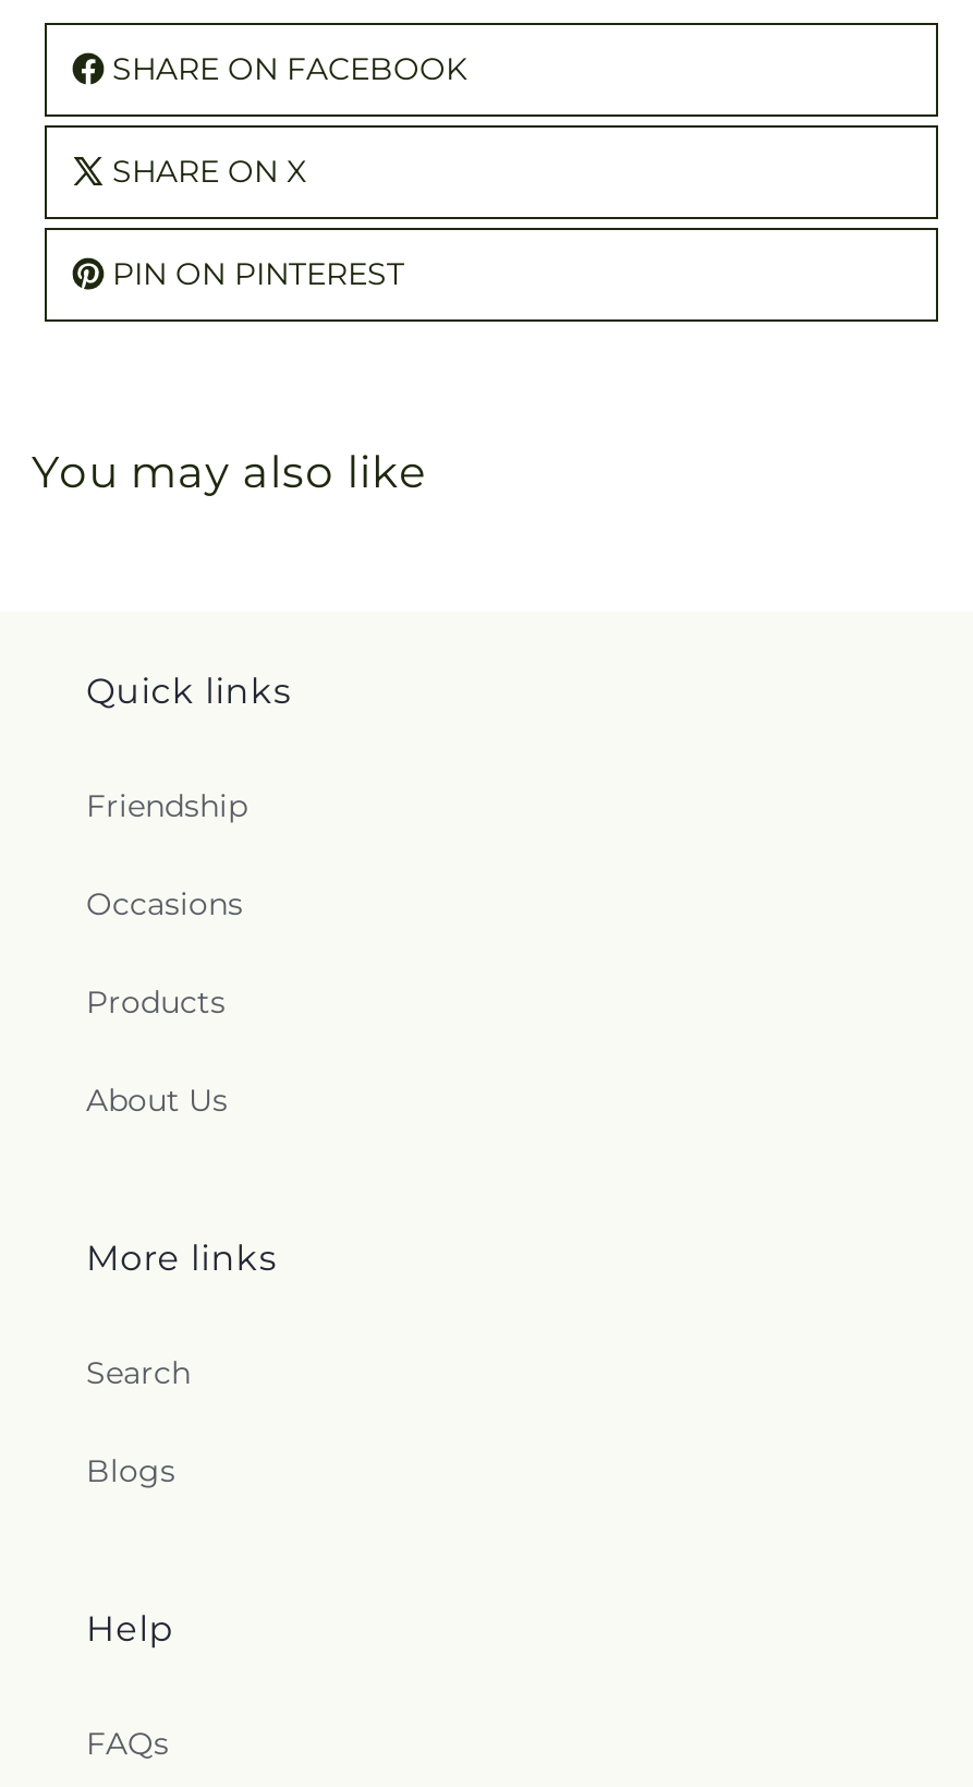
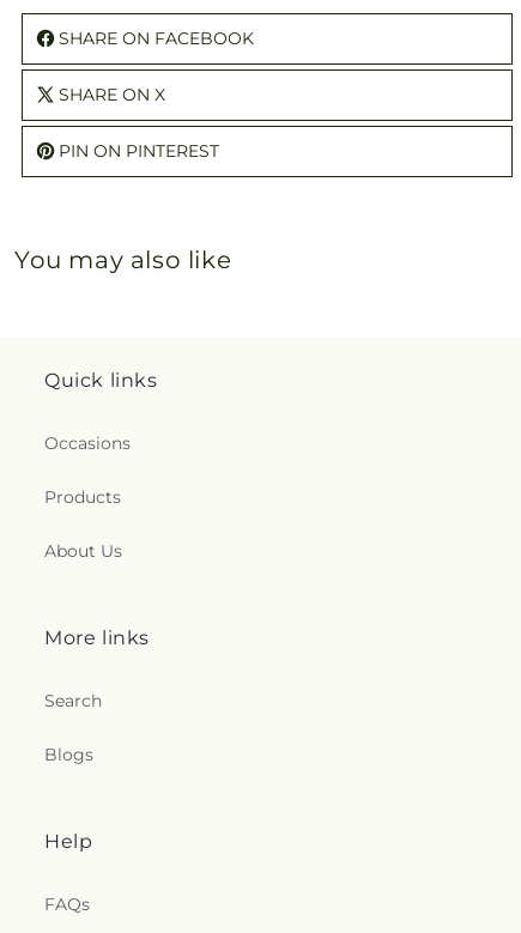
- Friendship
